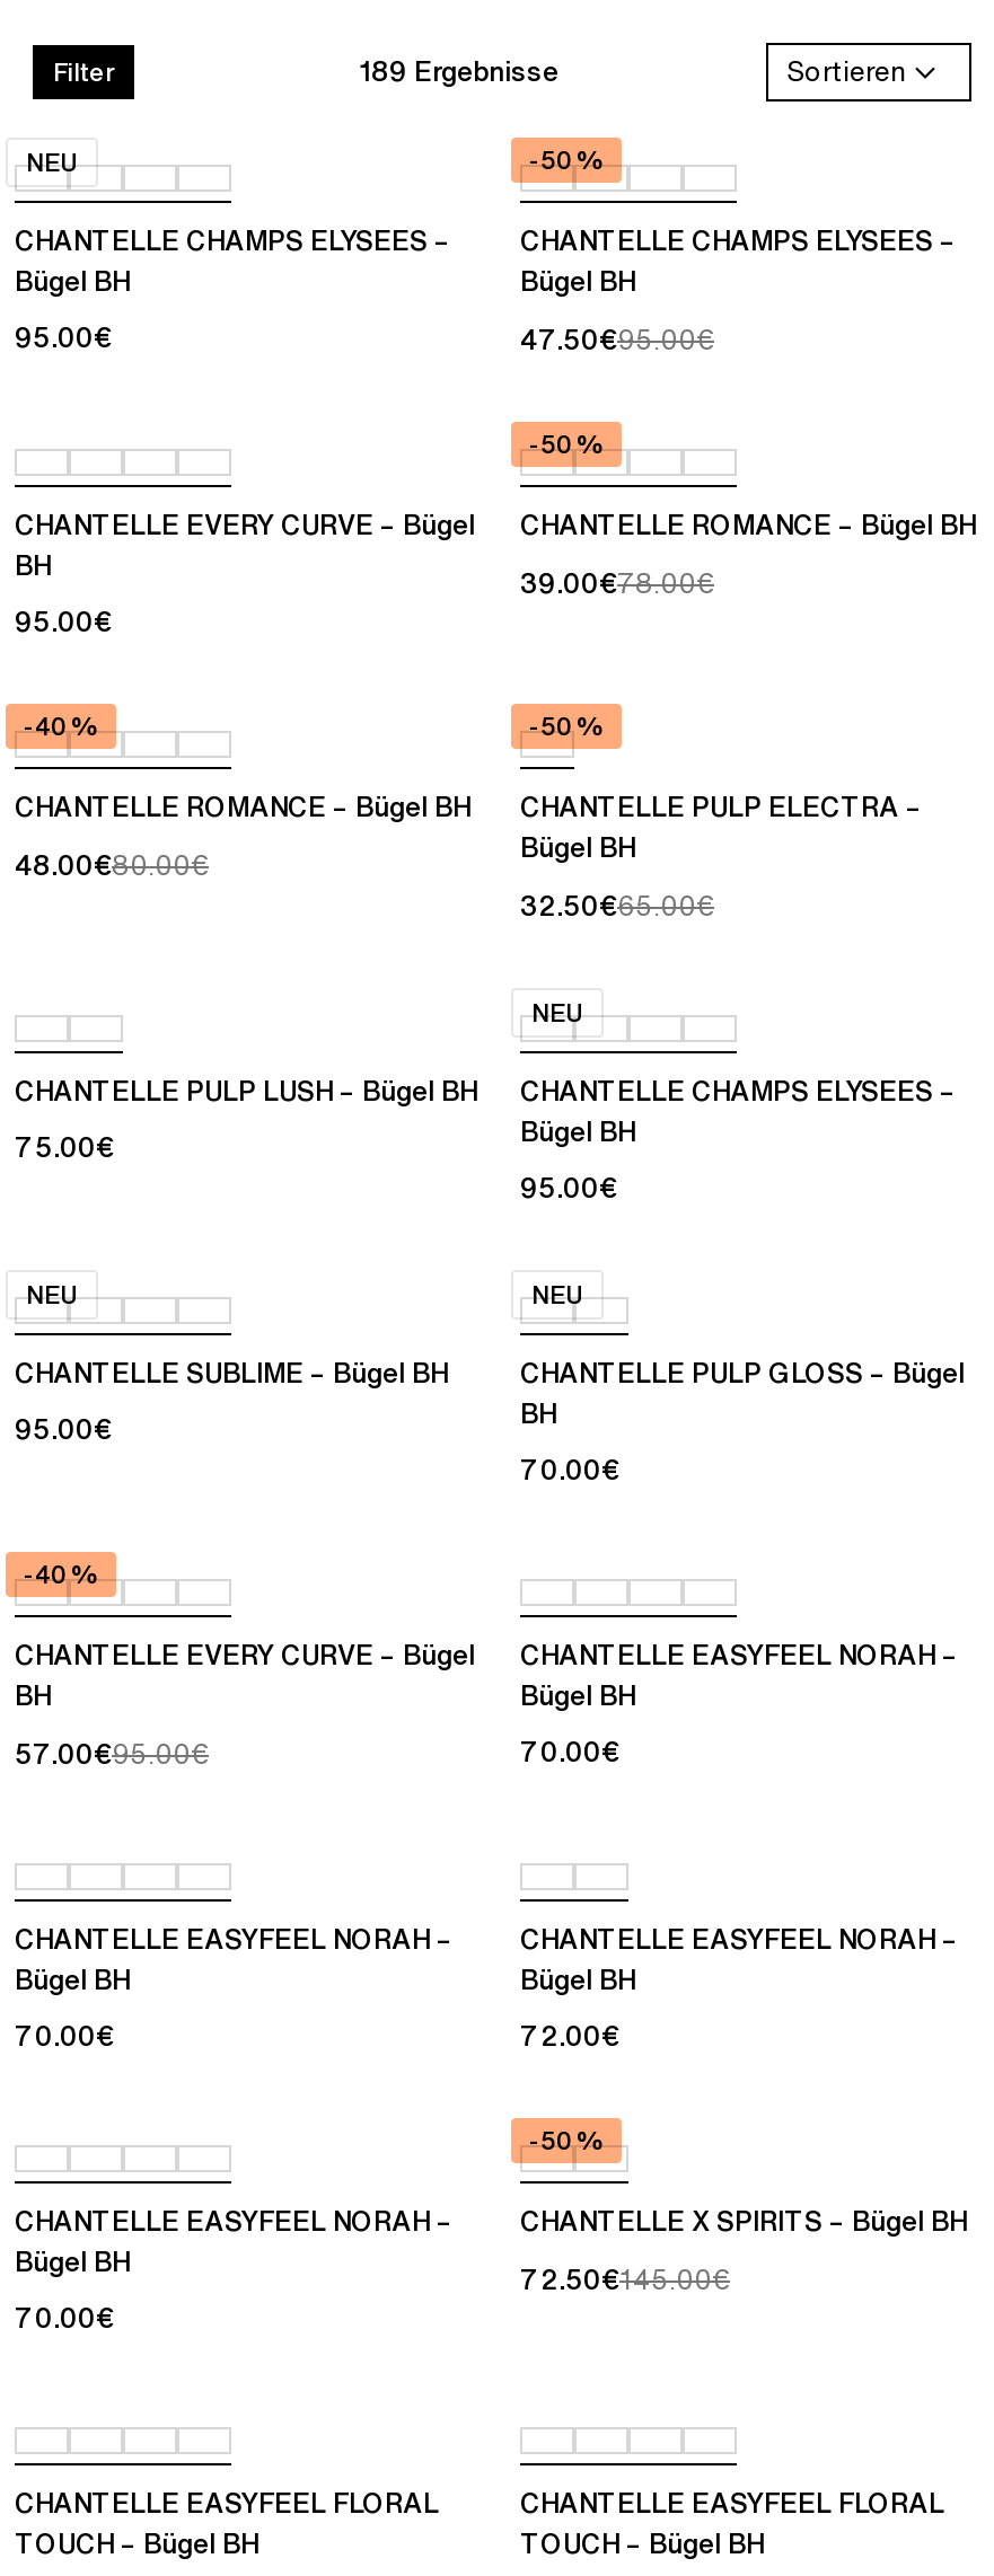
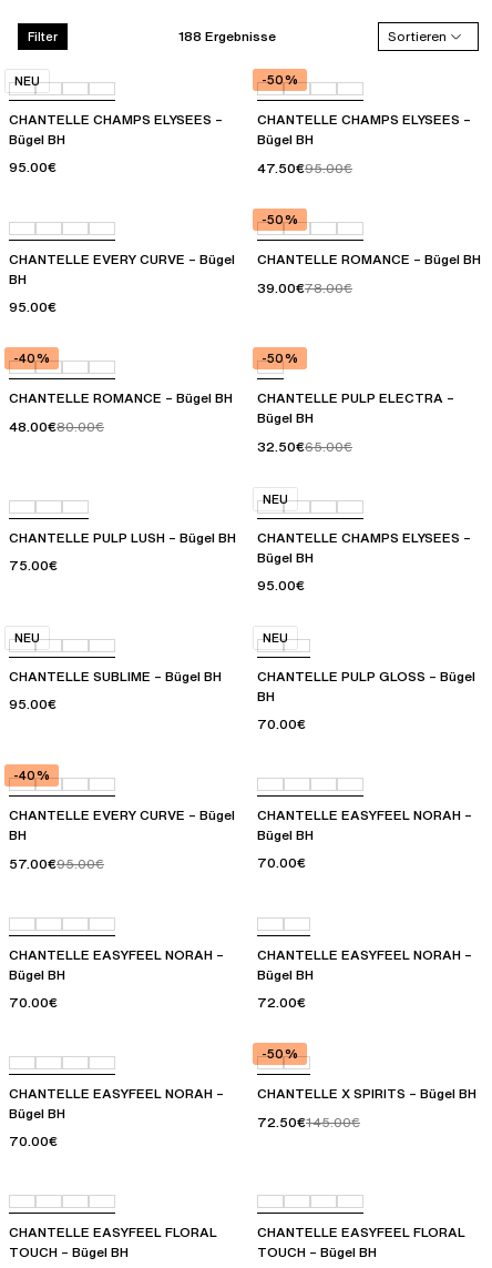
- 189 Ergebnisse
+ 188 Ergebnisse
